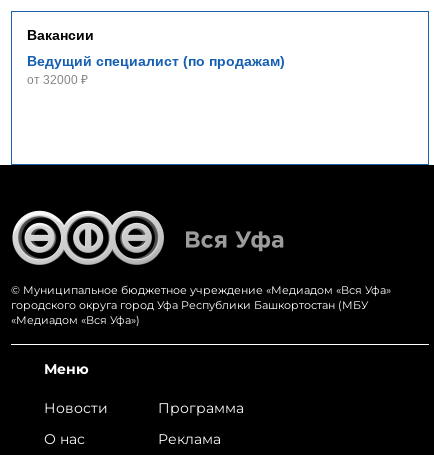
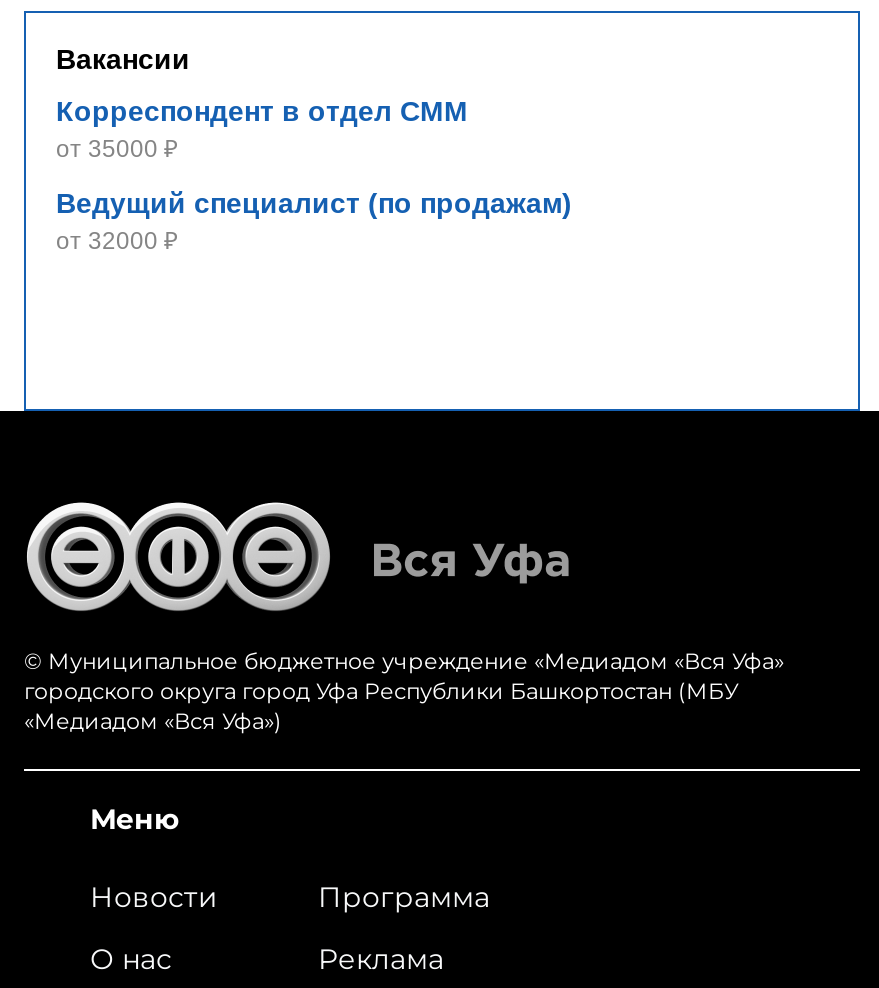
+ Корреспондент в отдел СММ
+ от 35000 ₽
